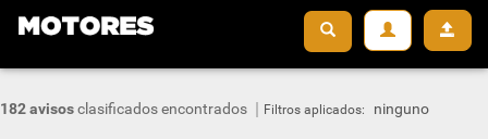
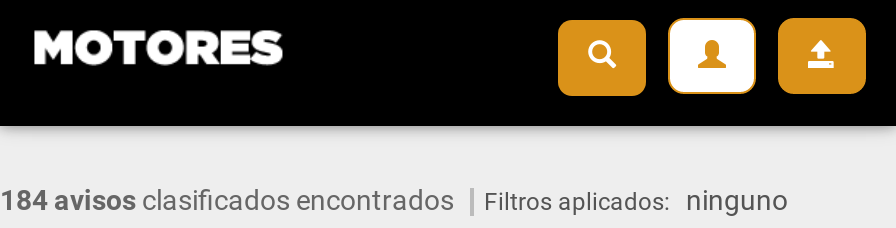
- 182 avisos clasificados encontrados
+ 184 avisos clasificados encontrados
